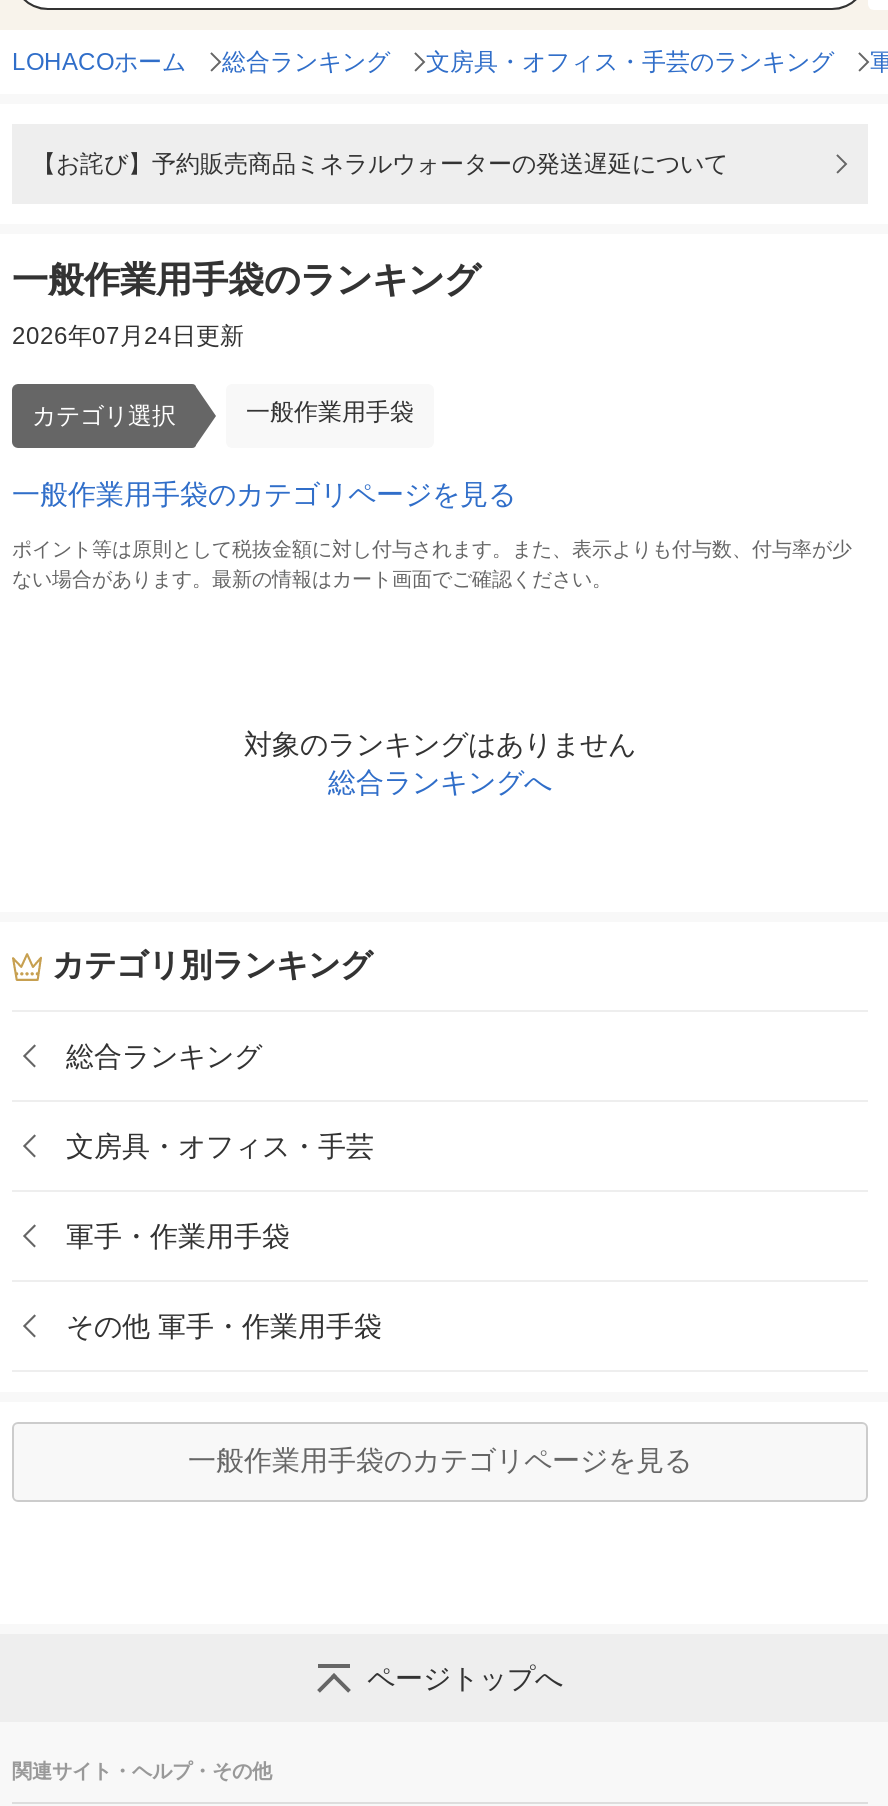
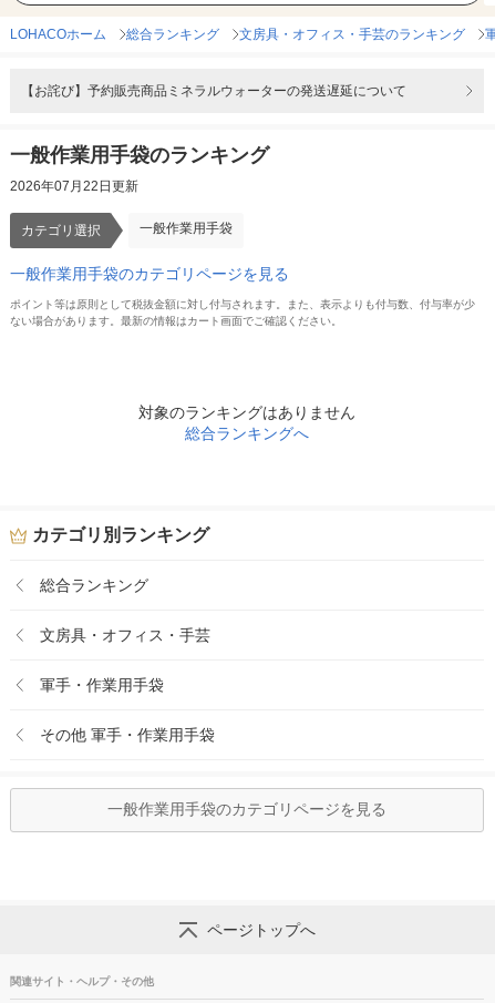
- 2026年07月24日更新
+ 2026年07月22日更新
